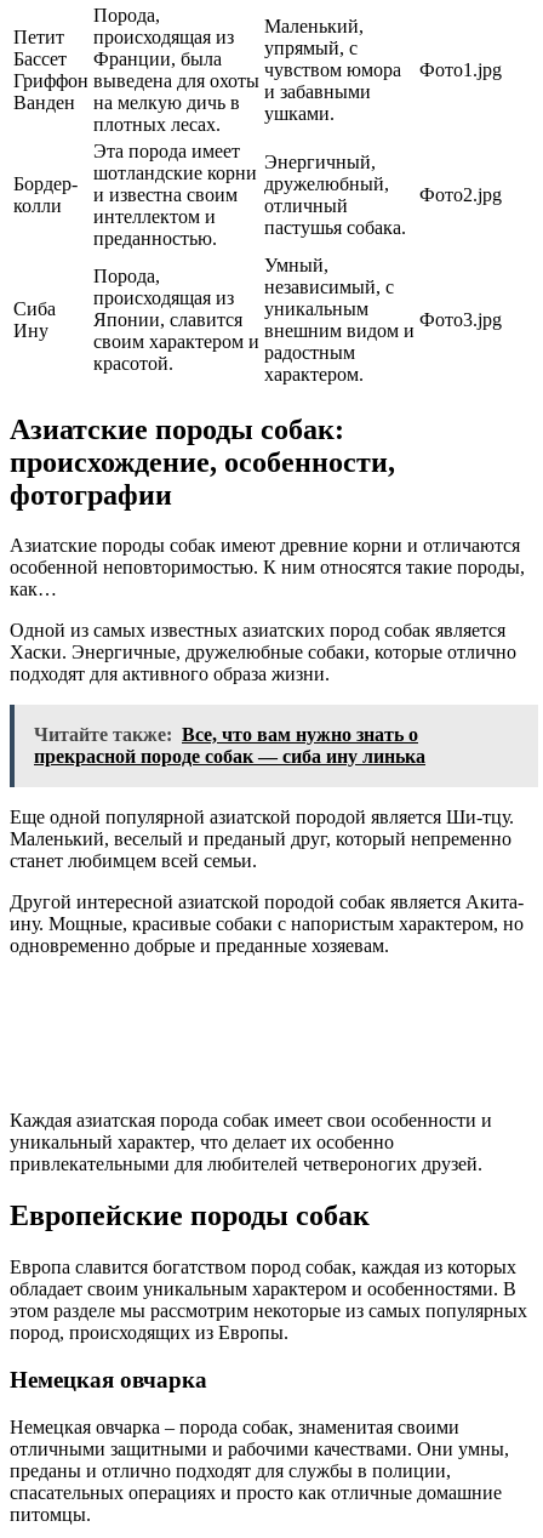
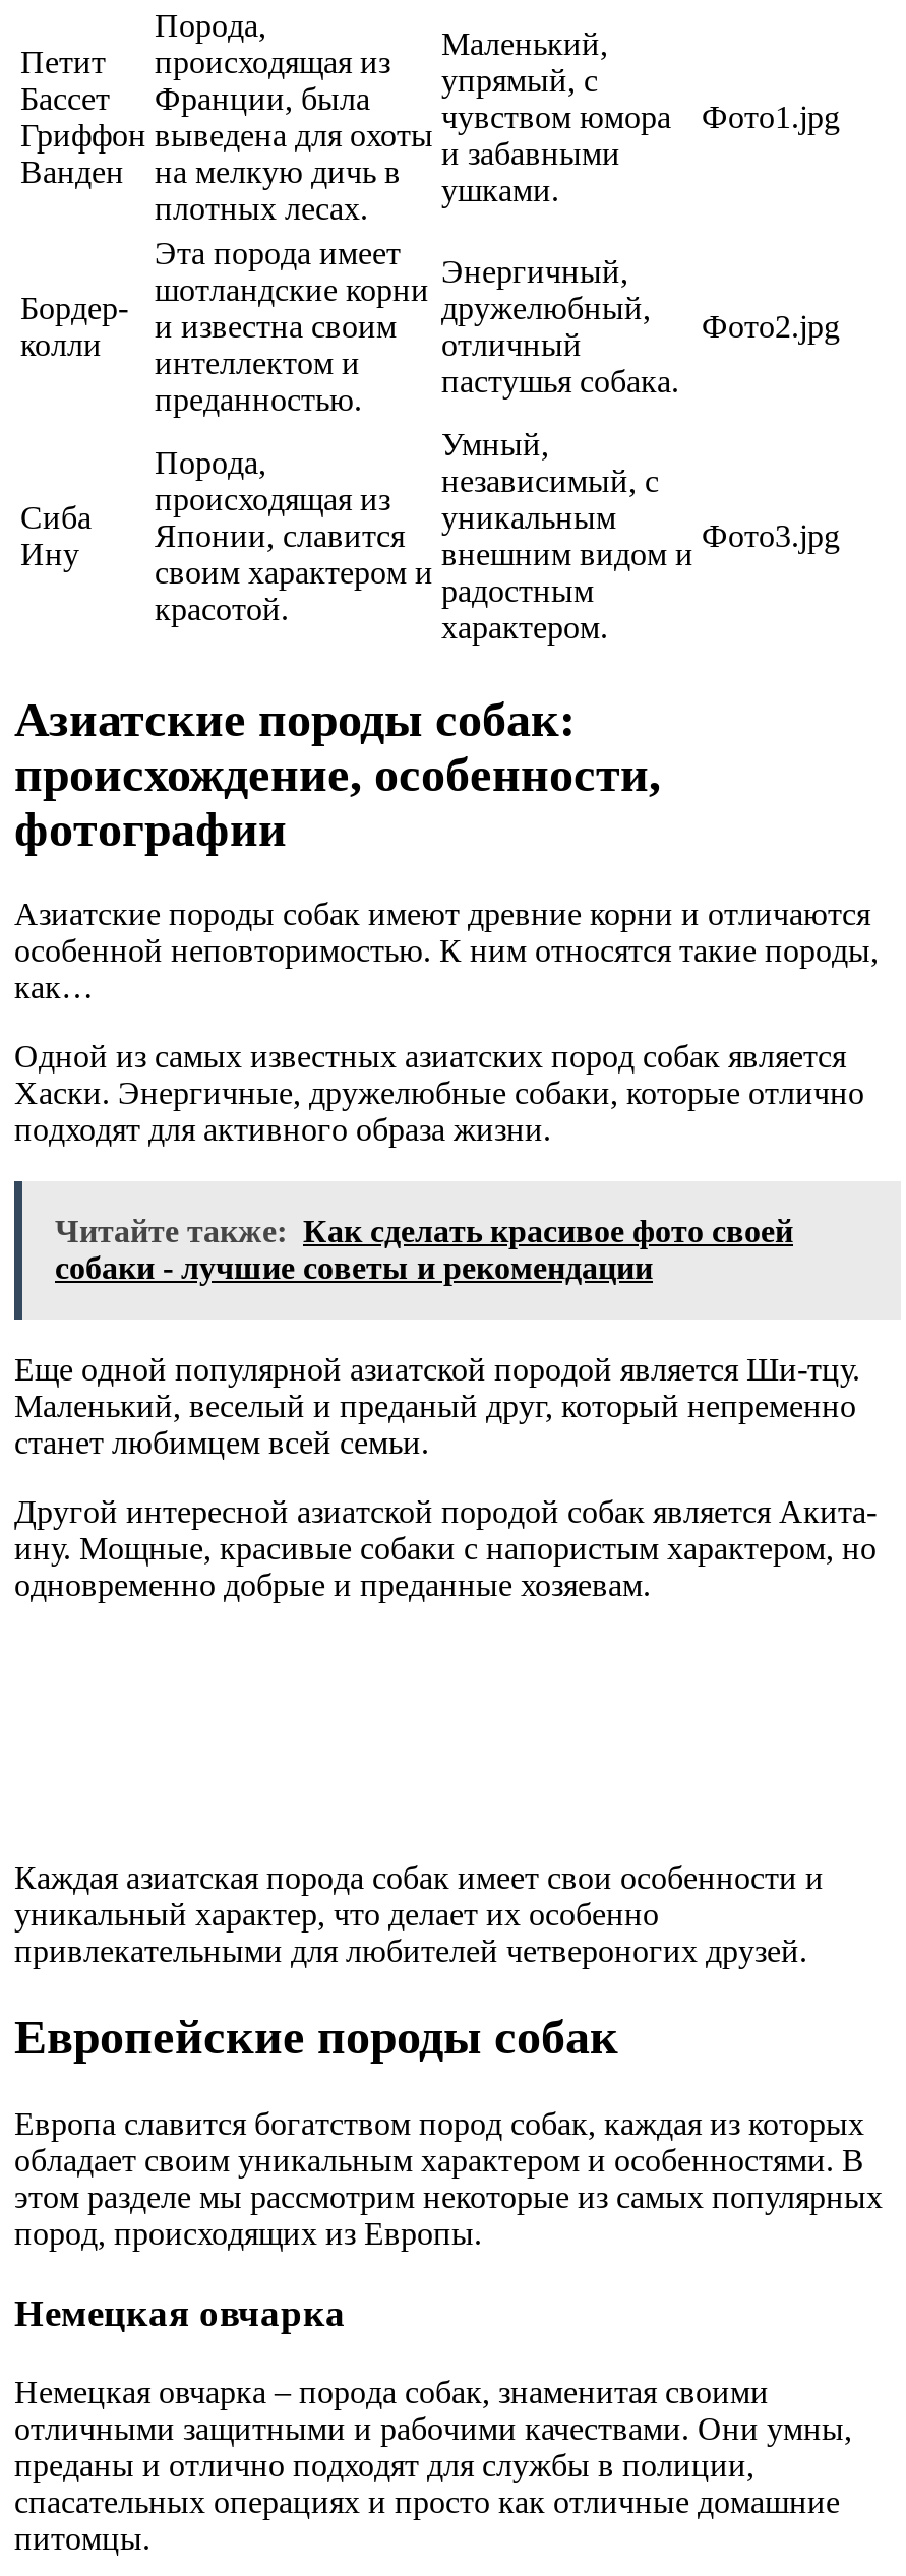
- Читайте также: Все, что вам нужно знать о
- прекрасной породе собак — сиба ину линька
+ Читайте также: Как сделать красивое фото своей
+ собаки - лучшие советы и рекомендации
